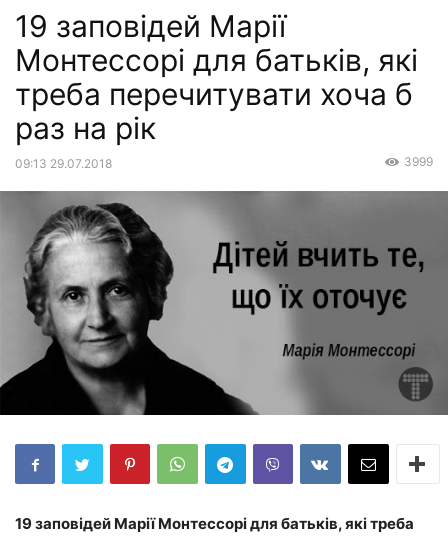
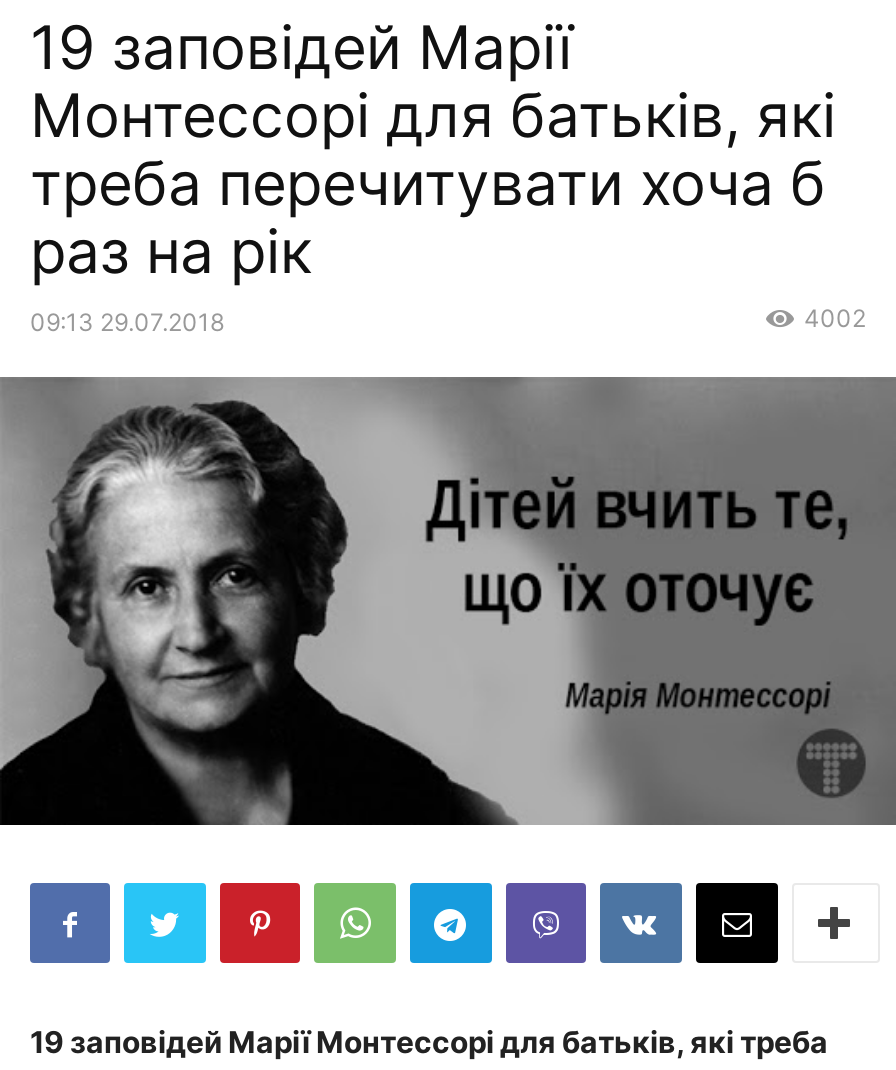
- 3999
+ 4002
